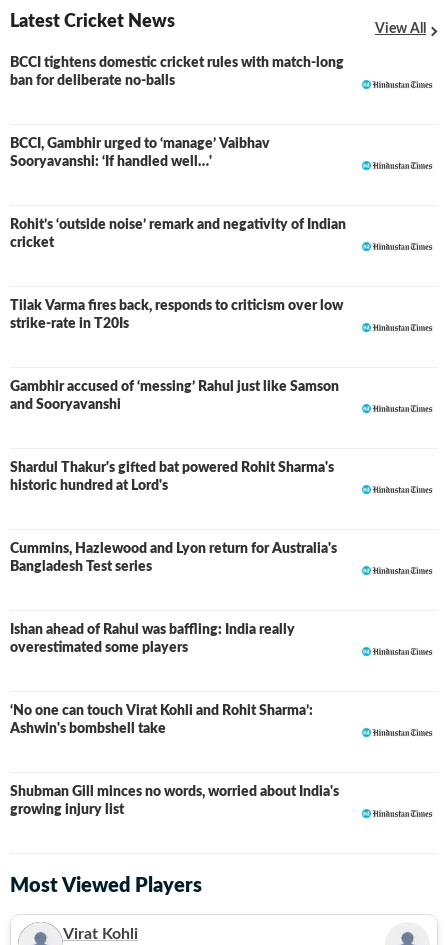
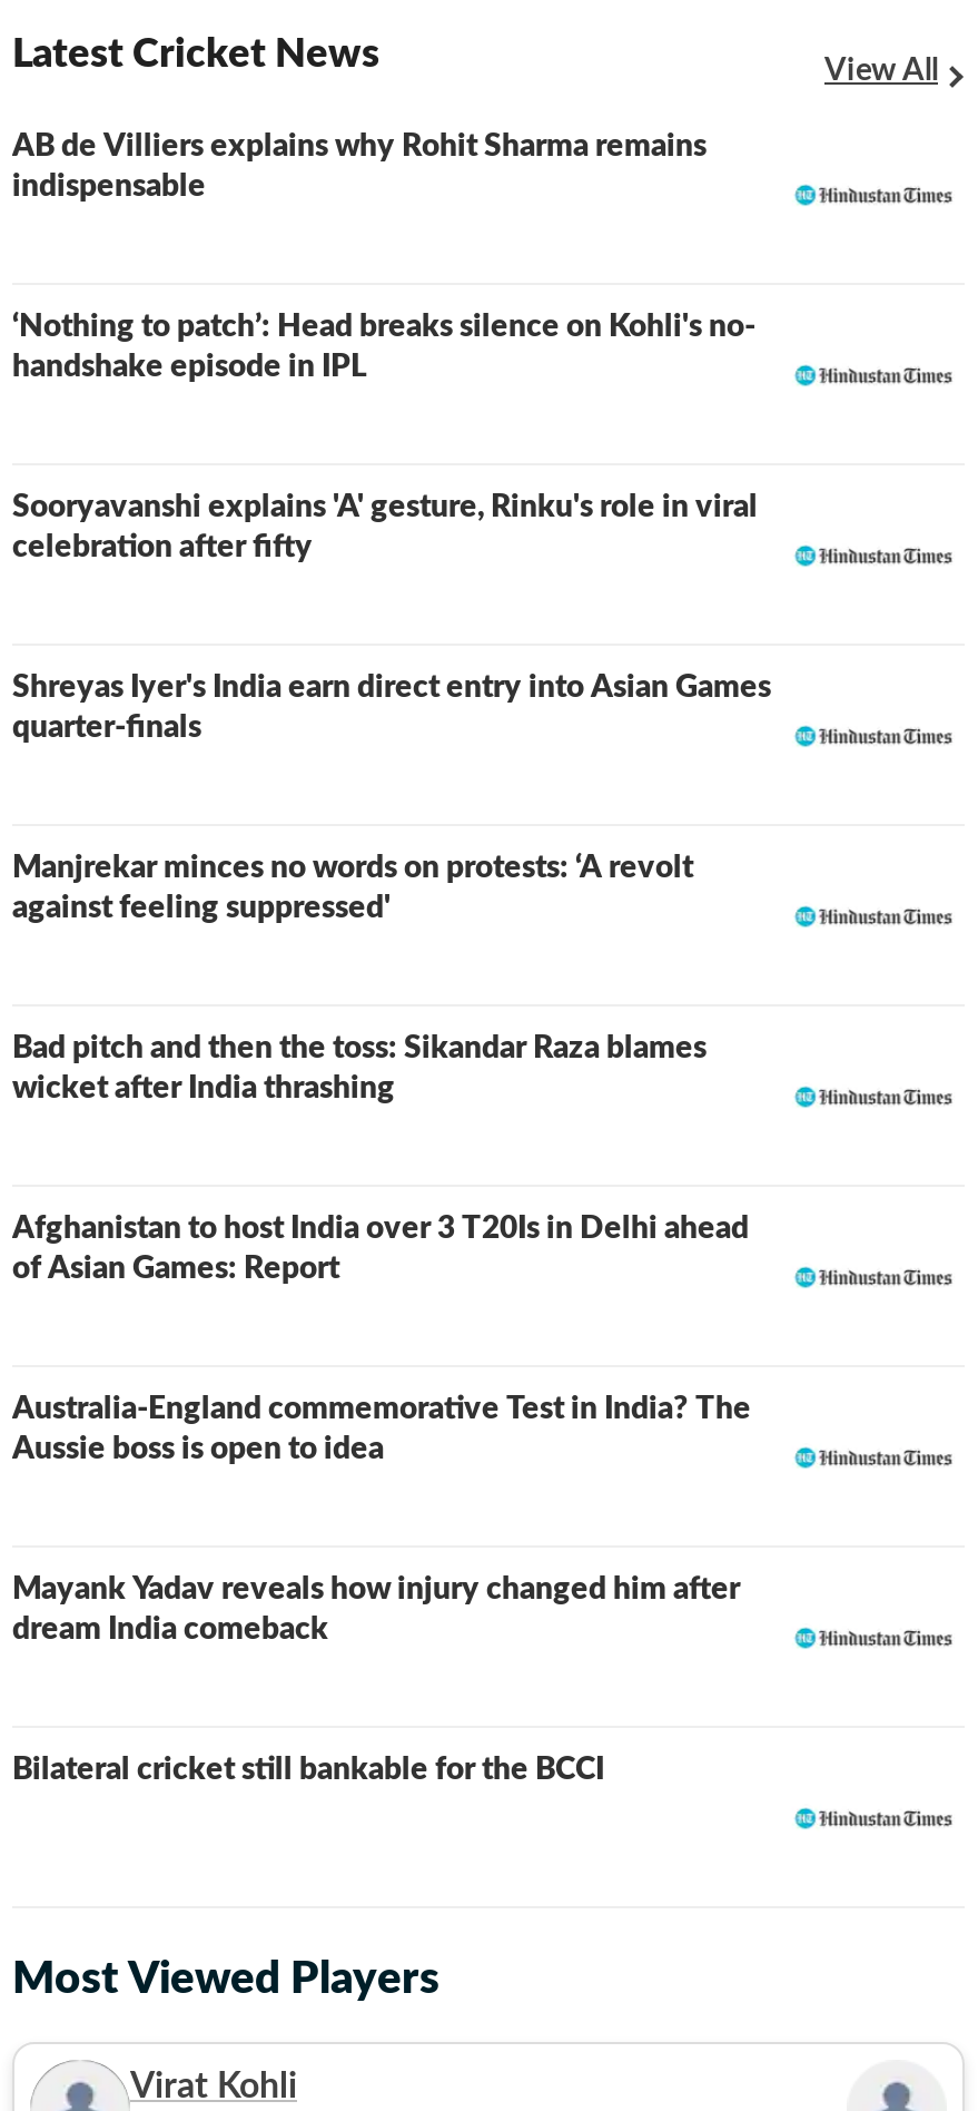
- BCCI tightens domestic cricket rules with match-long
- ban for deliberate no-balls
+ AB de Villiers explains why Rohit Sharma remains
+ indispensable

- BCCI, Gambhir urged to ‘manage’ Vaibhav
- Sooryavanshi: ‘If handled well…'
+ ‘Nothing to patch’: Head breaks silence on Kohli's no-
+ handshake episode in IPL

- Rohit’s ‘outside noise’ remark and negativity of Indian
- cricket
+ Sooryavanshi explains 'A' gesture, Rinku's role in viral
+ celebration after fifty

- Tilak Varma fires back, responds to criticism over low
- strike-rate in T20Is
+ Shreyas Iyer's India earn direct entry into Asian Games
+ quarter-finals

- Gambhir accused of ‘messing’ Rahul just like Samson
- and Sooryavanshi
+ Manjrekar minces no words on protests: ‘A revolt
+ against feeling suppressed'

- Shardul Thakur's gifted bat powered Rohit Sharma's
- historic hundred at Lord's
+ Bad pitch and then the toss: Sikandar Raza blames
+ wicket after India thrashing

- Cummins, Hazlewood and Lyon return for Australia's
- Bangladesh Test series
+ Afghanistan to host India over 3 T20Is in Delhi ahead
+ of Asian Games: Report

- Ishan ahead of Rahul was baffling: India really
- overestimated some players
+ Australia-England commemorative Test in India? The
+ Aussie boss is open to idea

- ‘No one can touch Virat Kohli and Rohit Sharma’:
- Ashwin's bombshell take
+ Mayank Yadav reveals how injury changed him after
+ dream India comeback

- Shubman Gill minces no words, worried about India's
- growing injury list
+ Bilateral cricket still bankable for the BCCI
